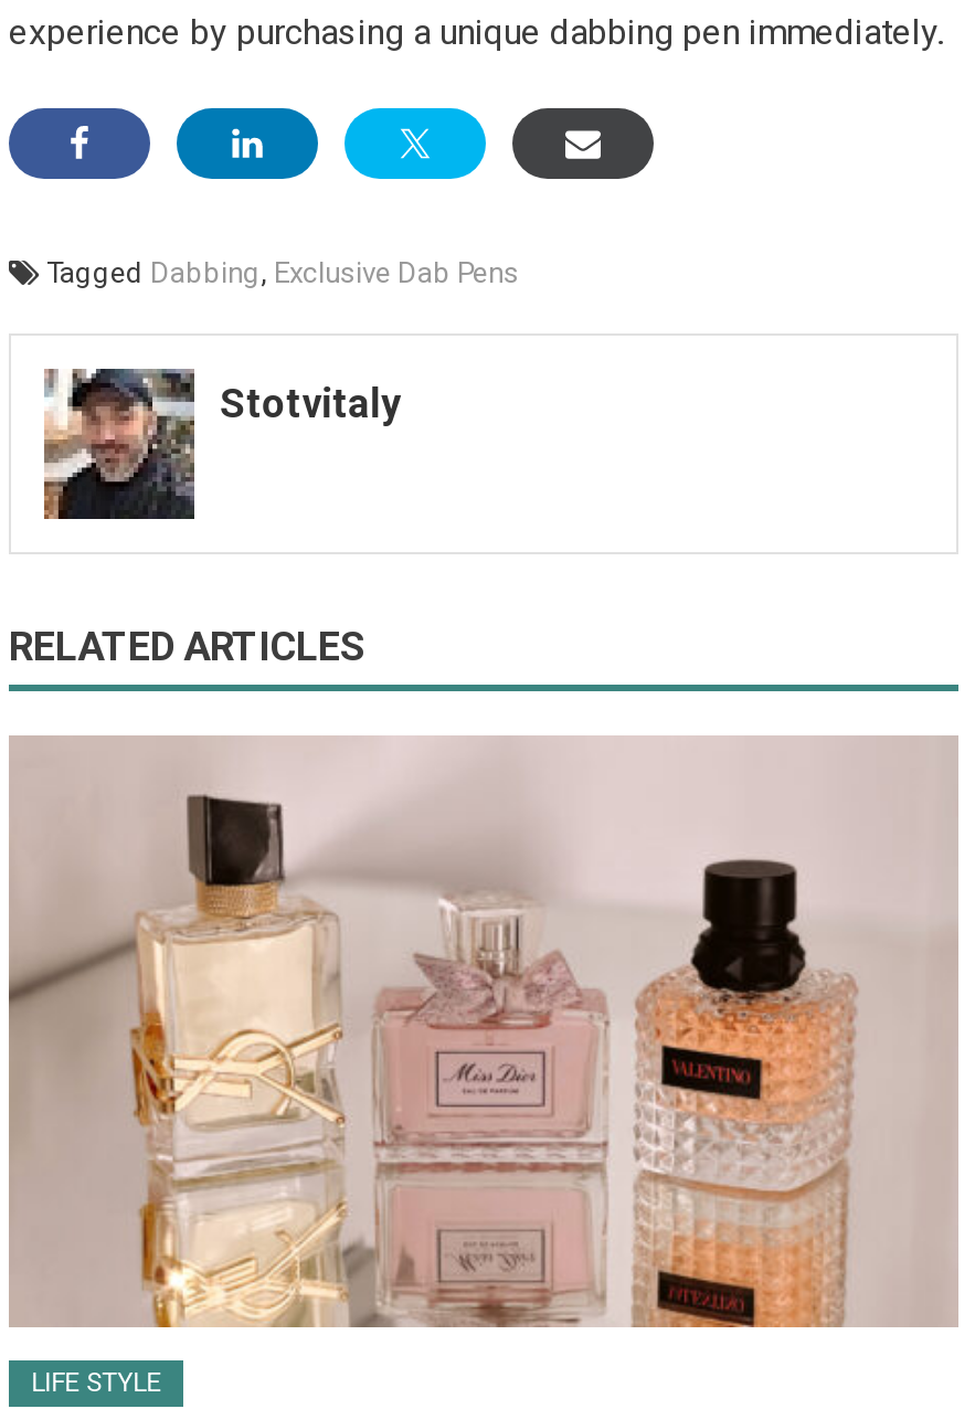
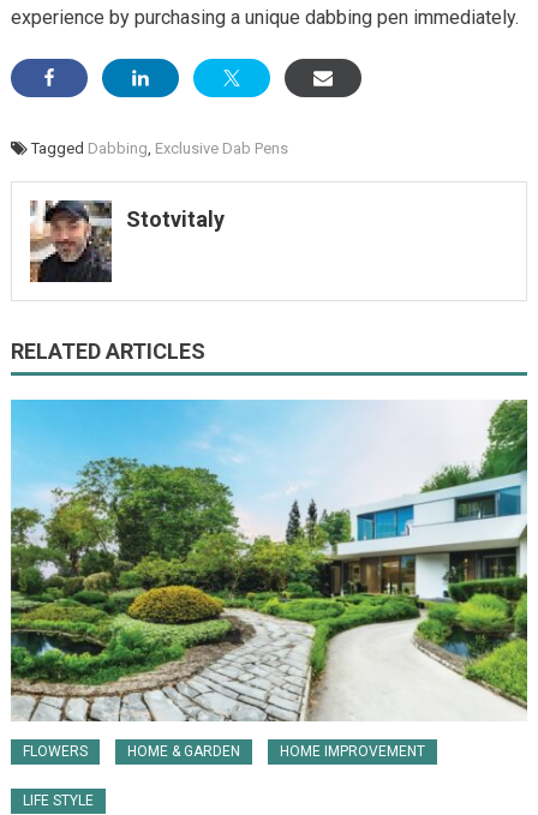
+ FLOWERS
+ HOME & GARDEN
+ HOME IMPROVEMENT

- [image]
+ [image]
